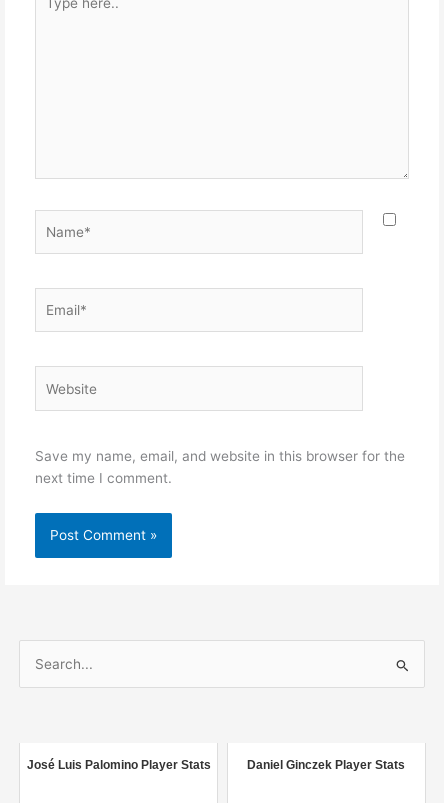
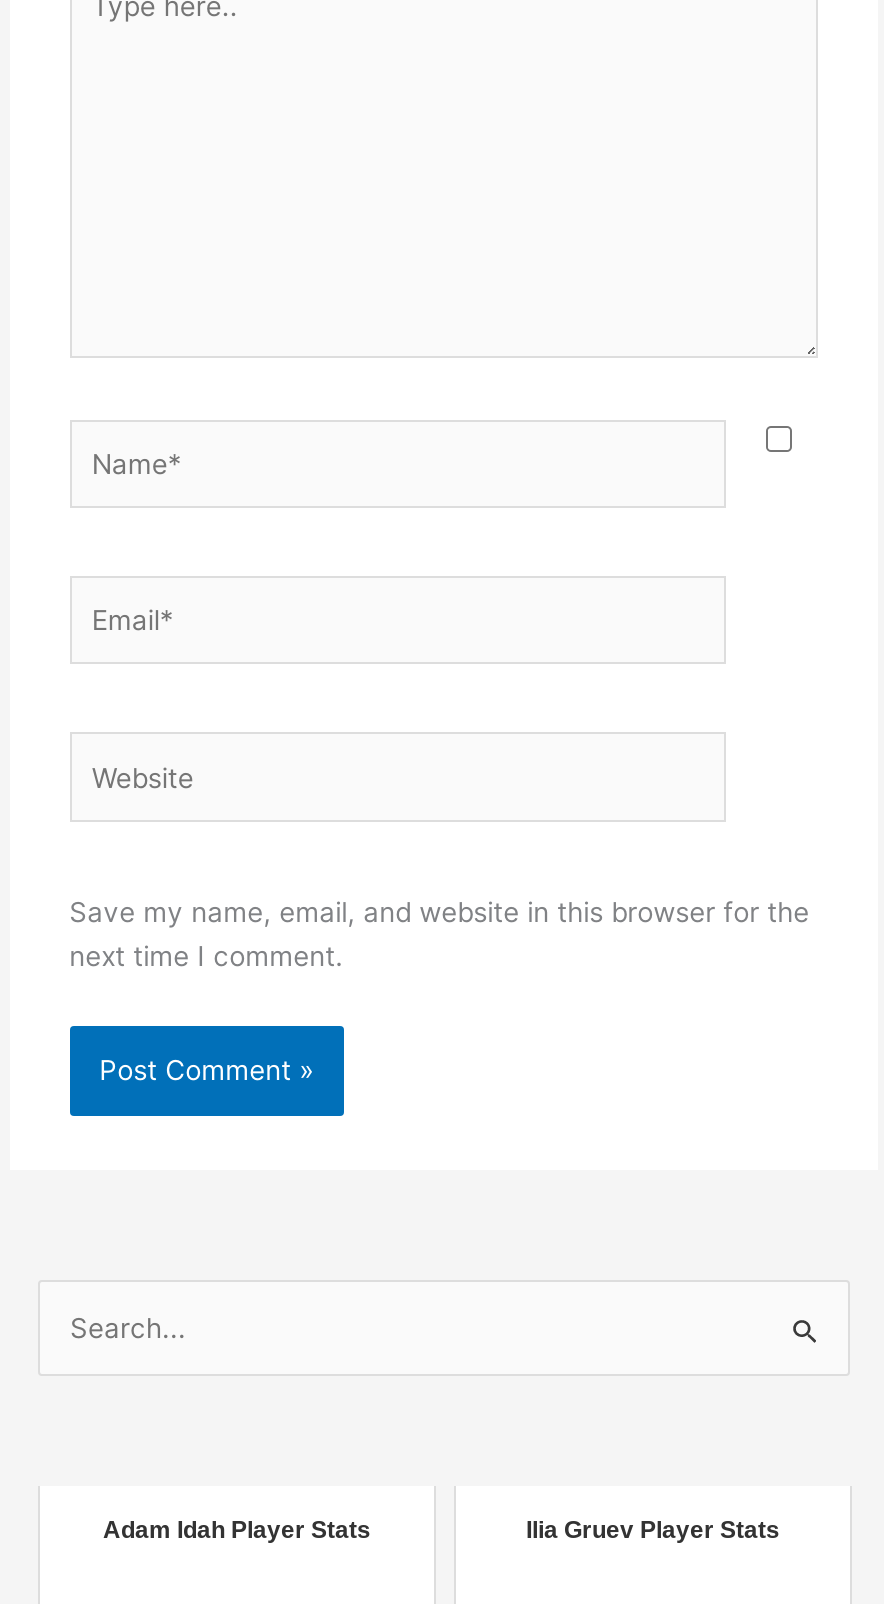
- José Luis Palomino Player Stats
- Daniel Ginczek Player Stats
+ Adam Idah Player Stats
+ Ilia Gruev Player Stats
